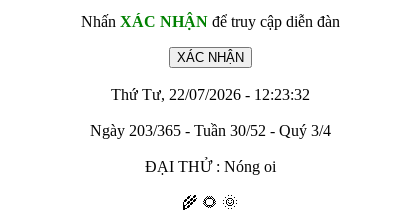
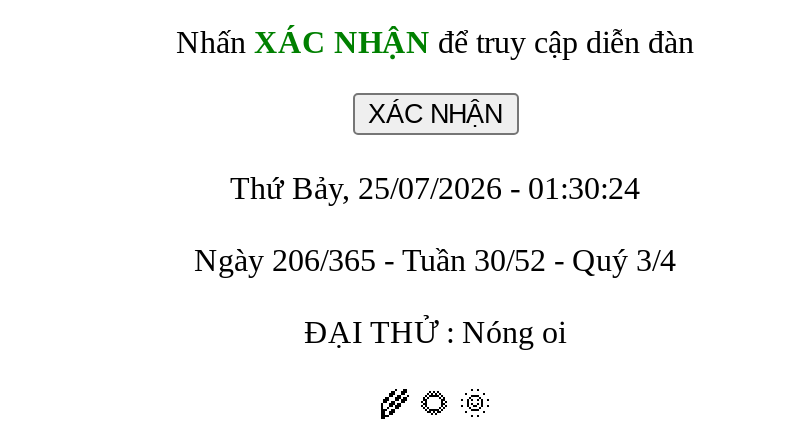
- Thứ Tư, 22/07/2026 - 12:23:32
+ Thứ Bảy, 25/07/2026 - 01:30:24

- Ngày 203/365 - Tuần 30/52 - Quý 3/4
+ Ngày 206/365 - Tuần 30/52 - Quý 3/4
